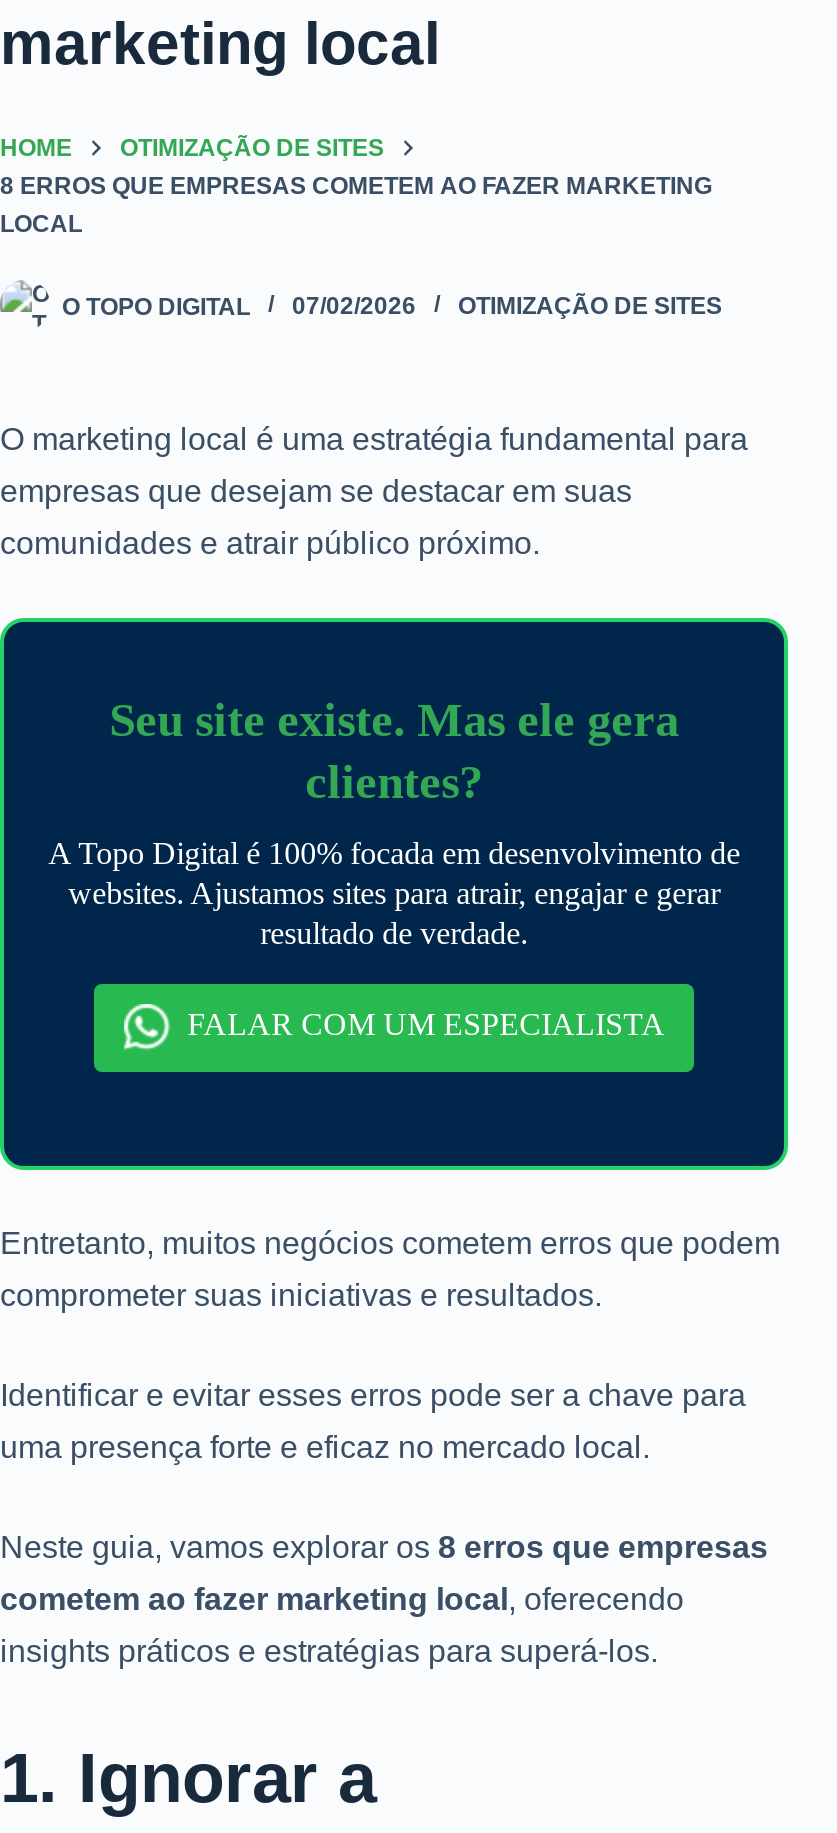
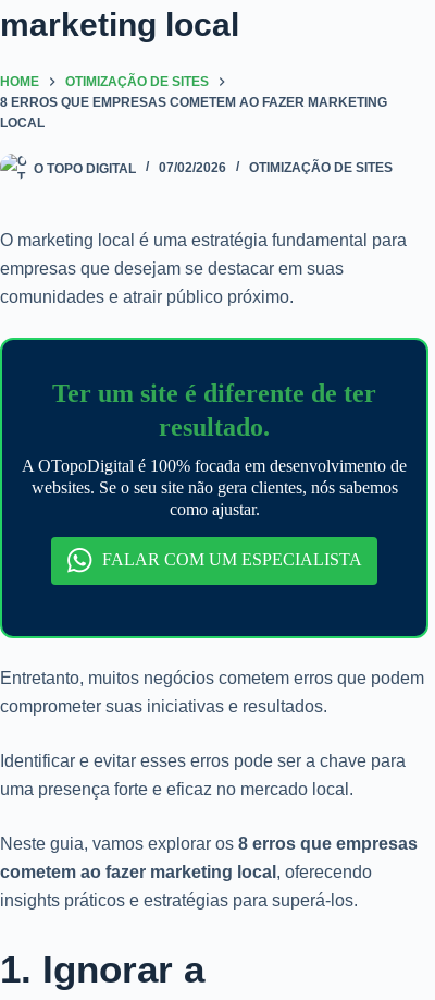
- Seu site existe. Mas ele gera
- clientes?
+ Ter um site é diferente de ter
+ resultado.

- A Topo Digital é 100% focada em desenvolvimento de
- websites. Ajustamos sites para atrair, engajar e gerar
- resultado de verdade.
+ A OTopoDigital é 100% focada em desenvolvimento de
+ websites. Se o seu site não gera clientes, nós sabemos
+ como ajustar.
